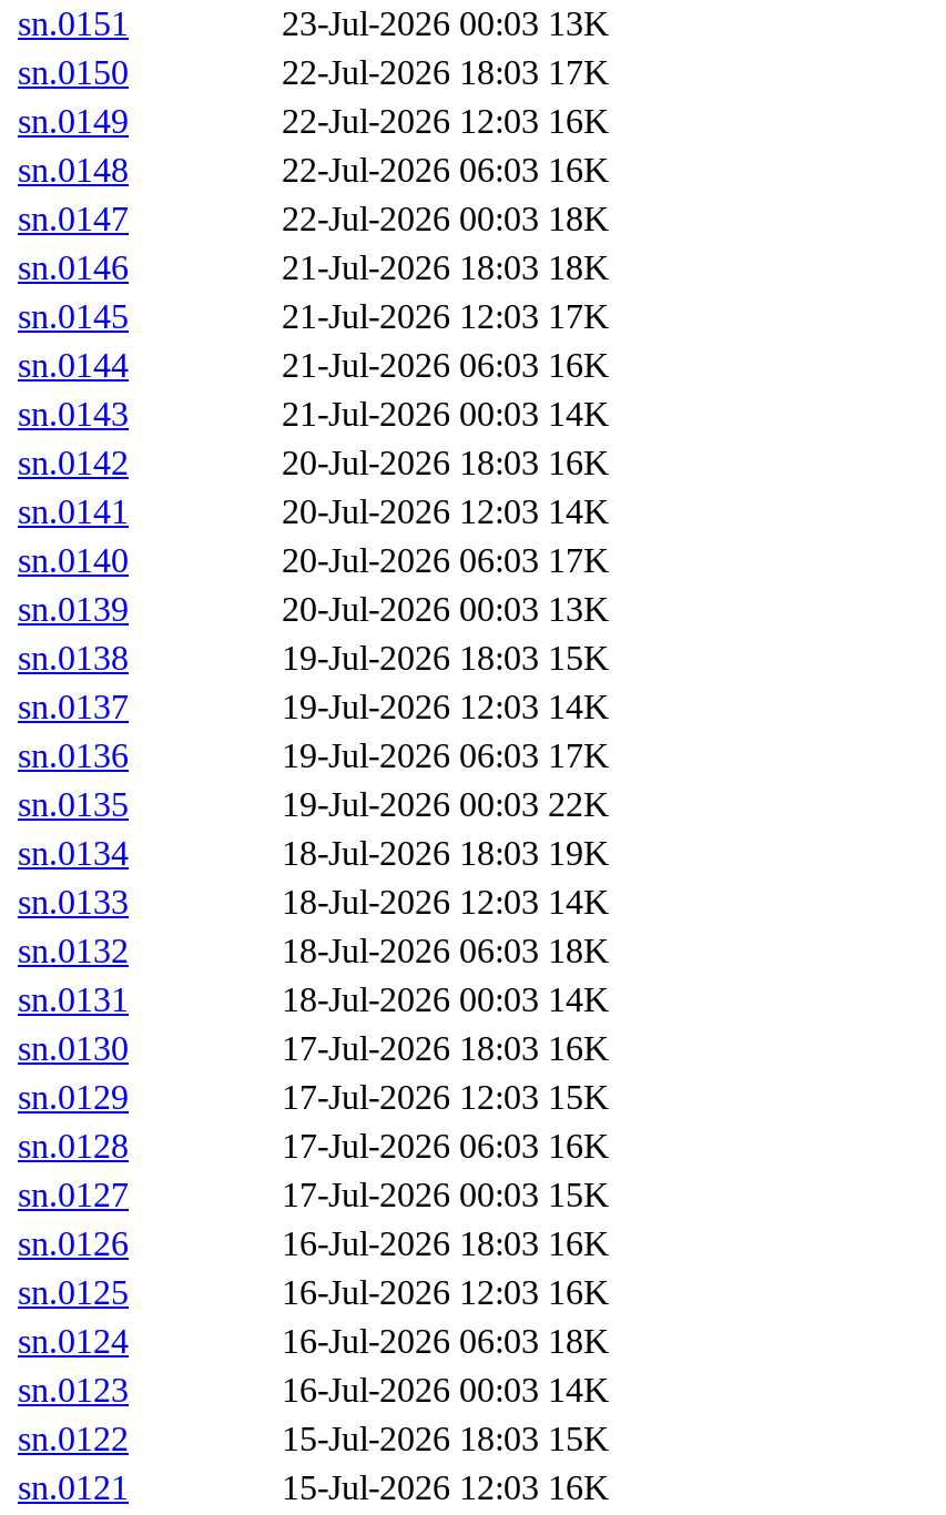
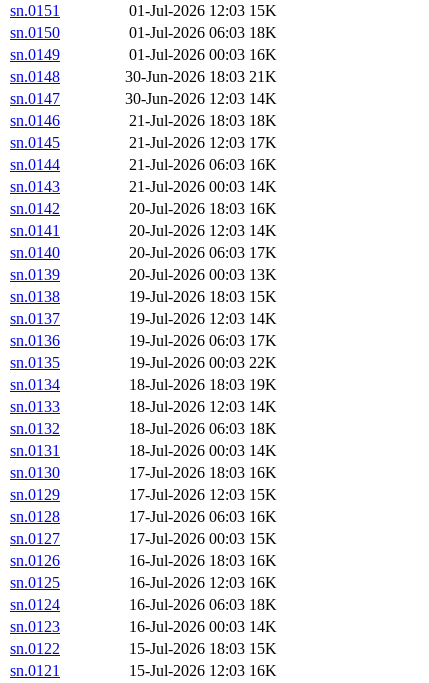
- 23-Jul-2026 00:03 13K
+ 01-Jul-2026 12:03 15K

- 22-Jul-2026 18:03 17K
+ 01-Jul-2026 06:03 18K

- 22-Jul-2026 12:03 16K
+ 01-Jul-2026 00:03 16K

- 22-Jul-2026 06:03 16K
+ 30-Jun-2026 18:03 21K

- 22-Jul-2026 00:03 18K
+ 30-Jun-2026 12:03 14K
